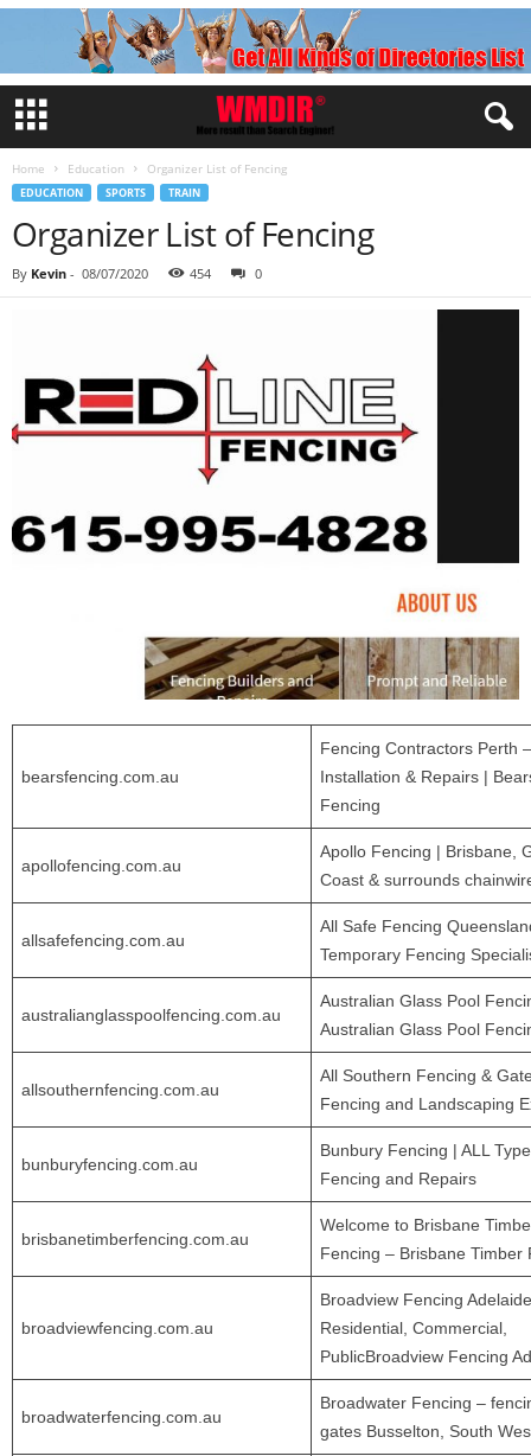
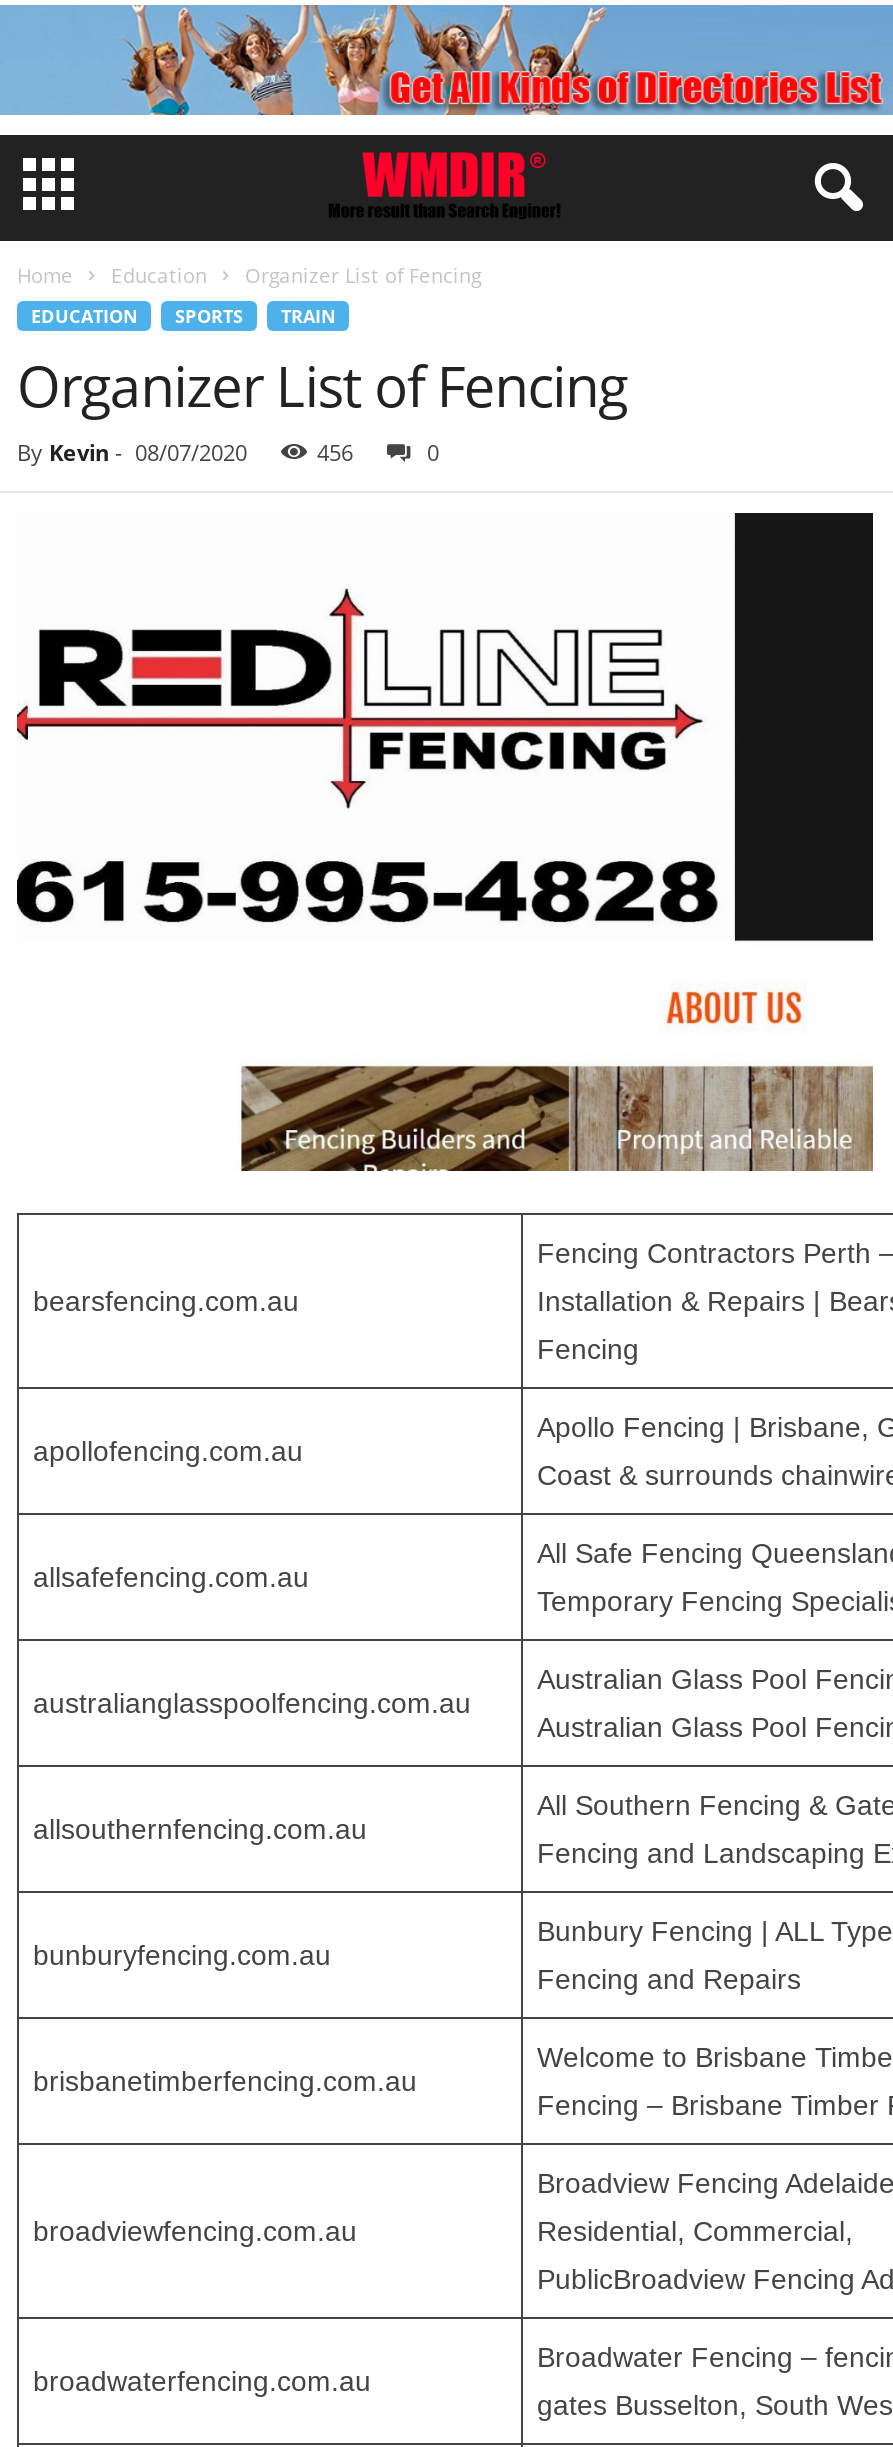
- 454
+ 456
